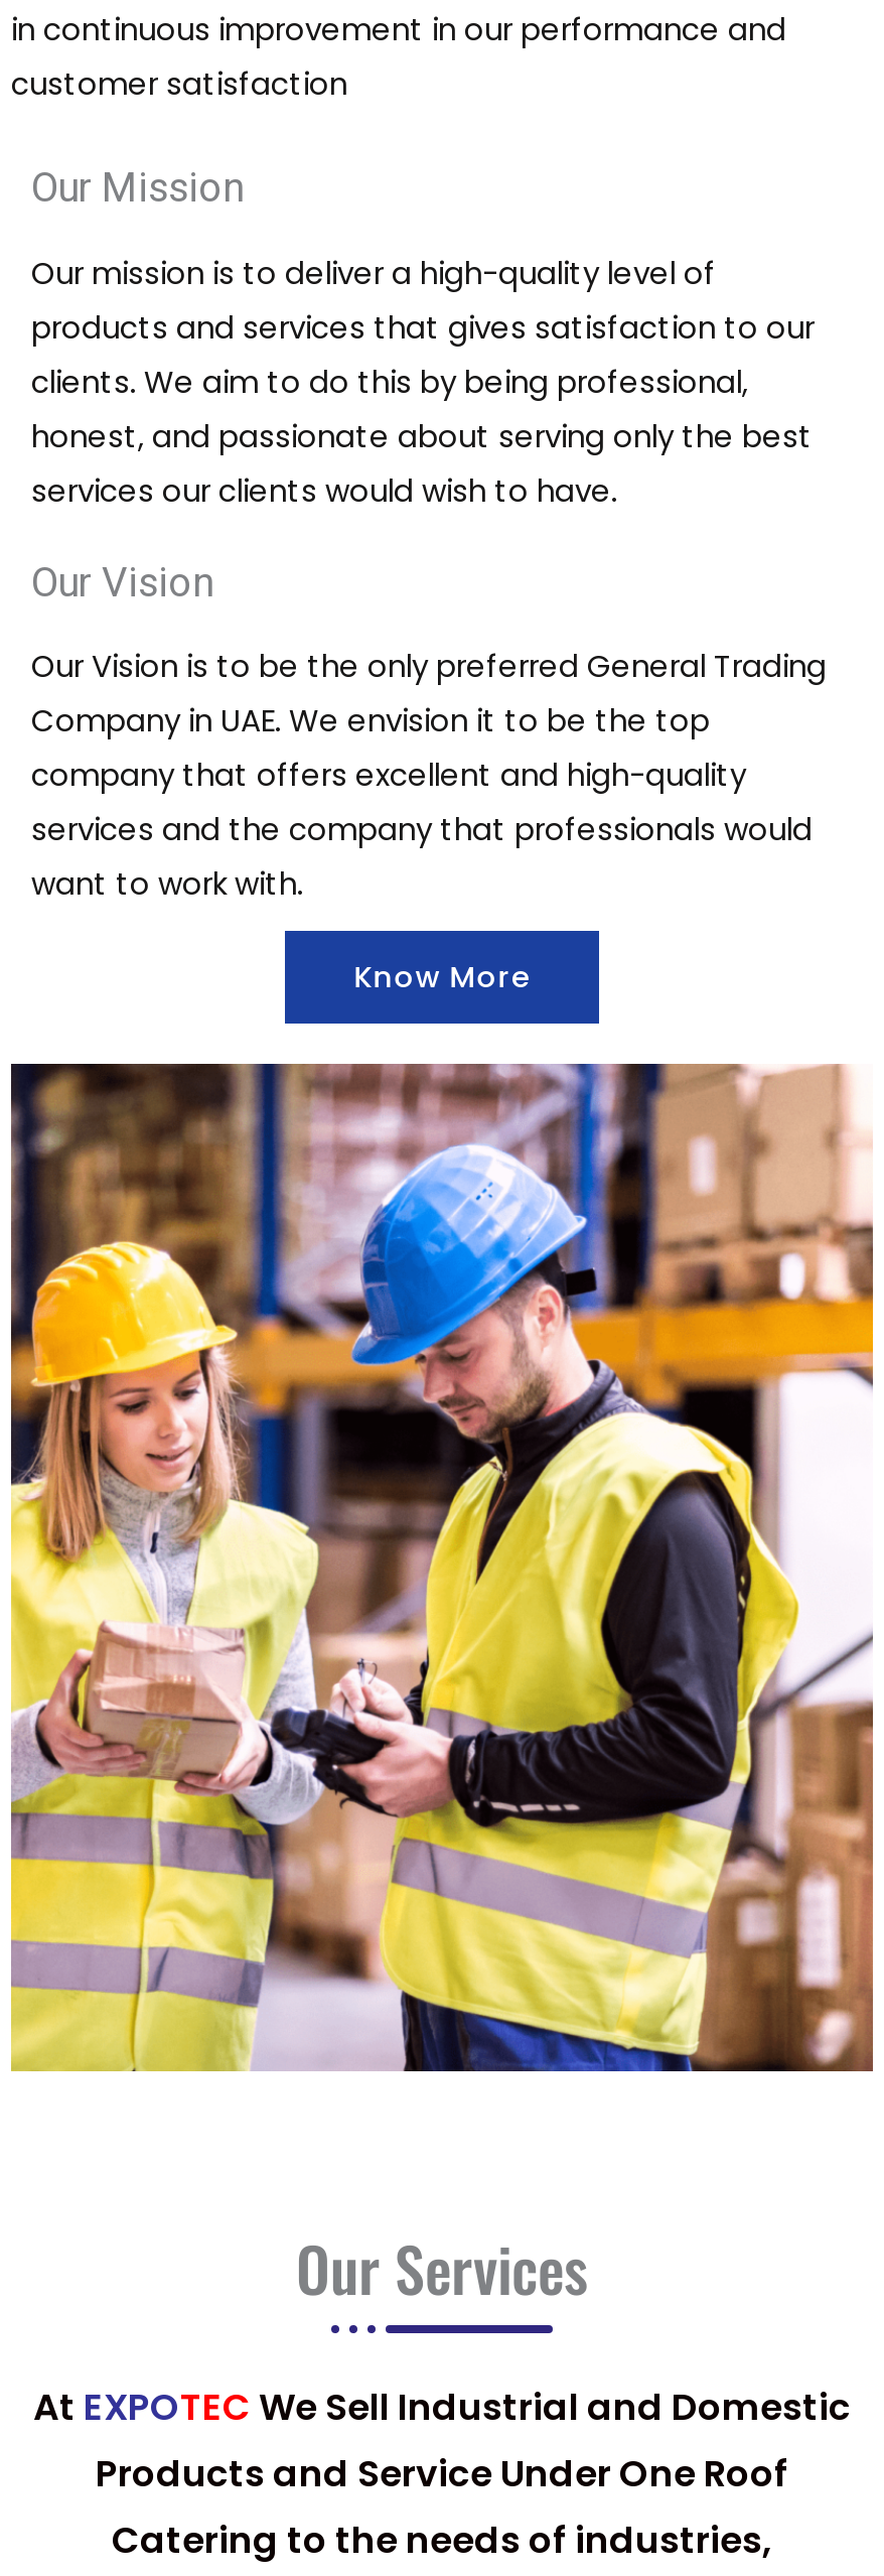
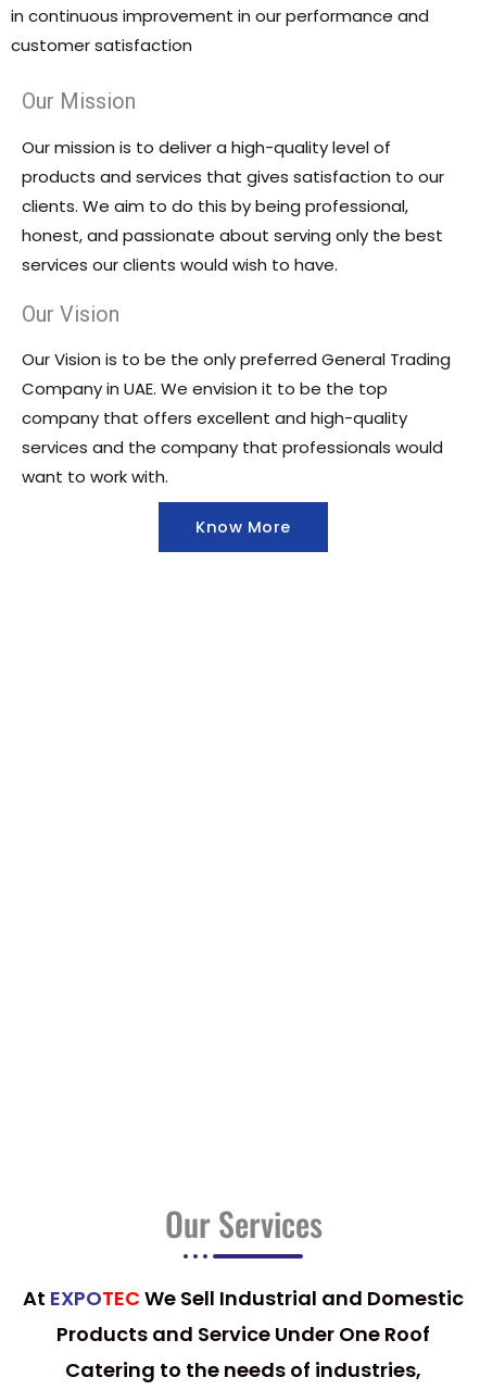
- [image]
